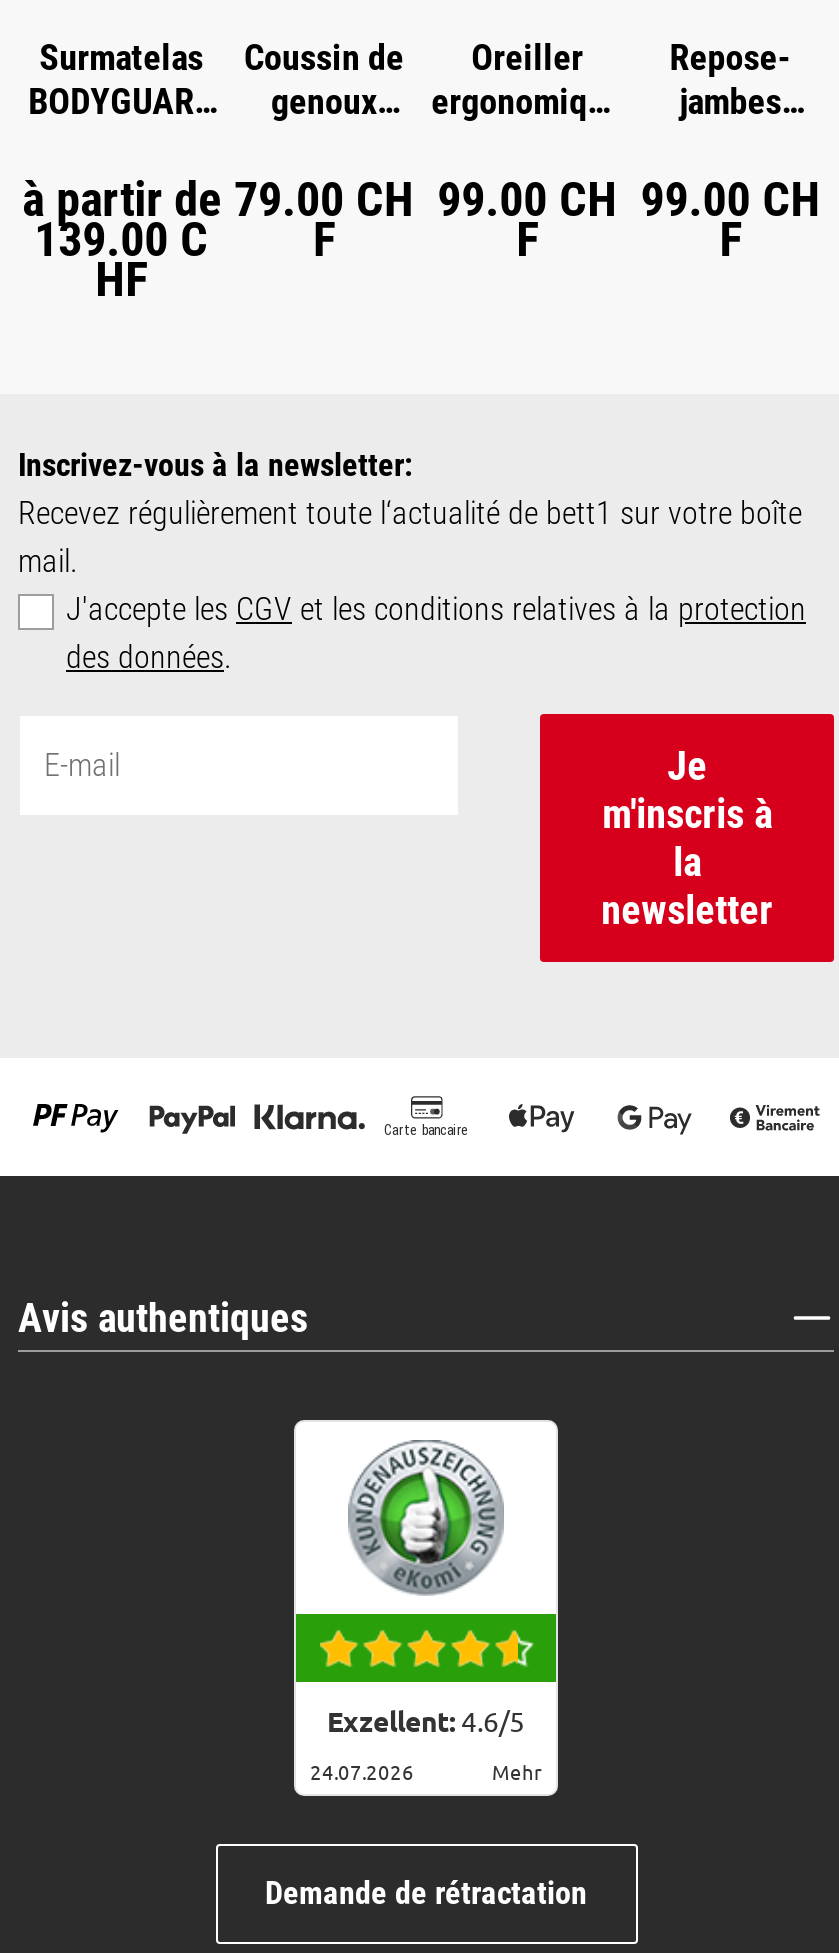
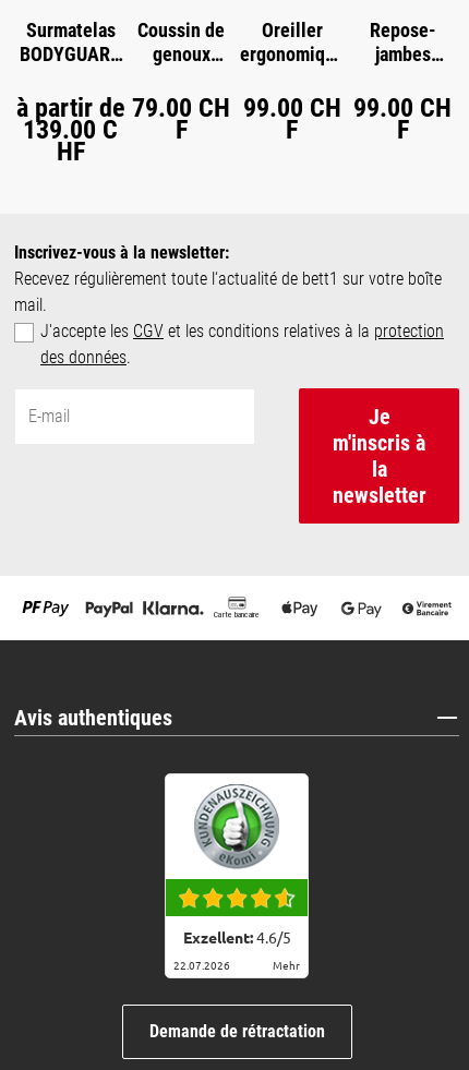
- 24.07.2026
+ 22.07.2026
